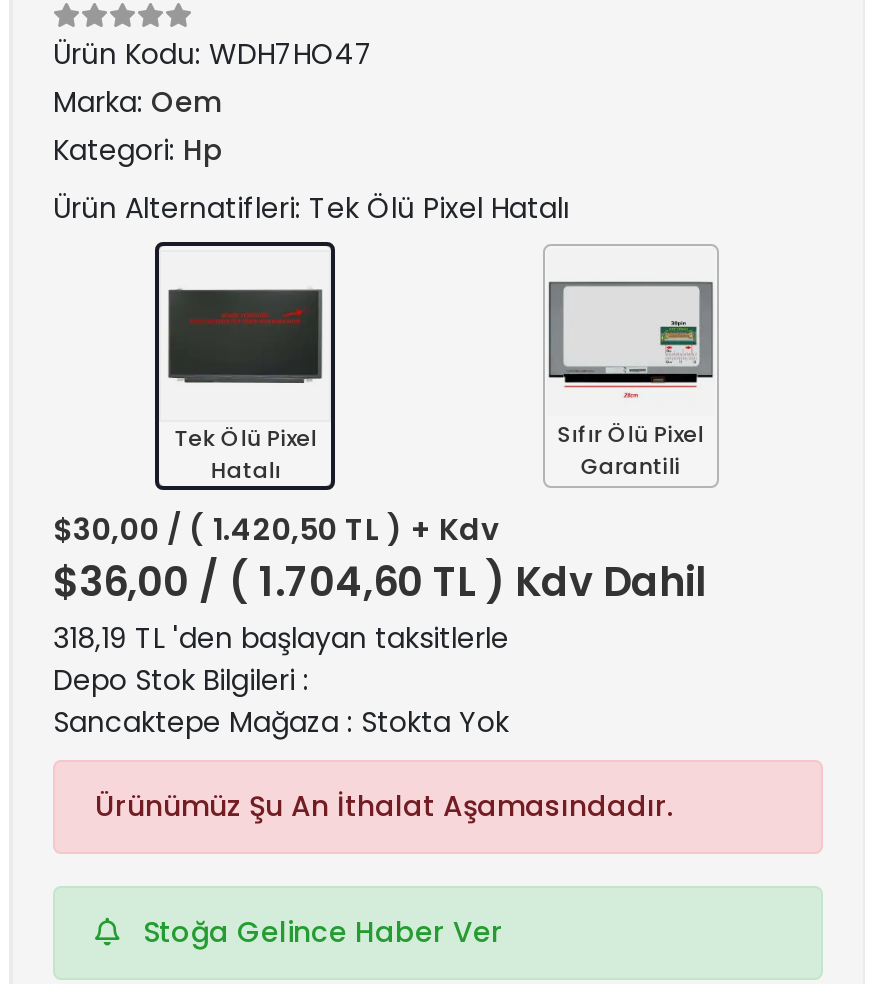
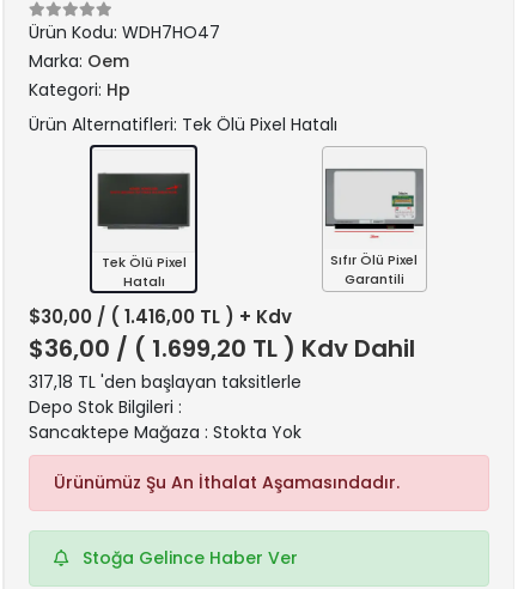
- $30,00 / ( 1.420,50 TL ) + Kdv
+ $30,00 / ( 1.416,00 TL ) + Kdv

- $36,00 / ( 1.704,60 TL ) Kdv Dahil
+ $36,00 / ( 1.699,20 TL ) Kdv Dahil

- 318,19 TL 'den başlayan taksitlerle
+ 317,18 TL 'den başlayan taksitlerle
